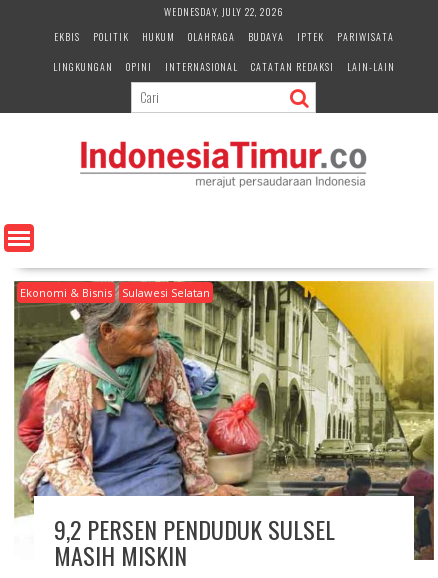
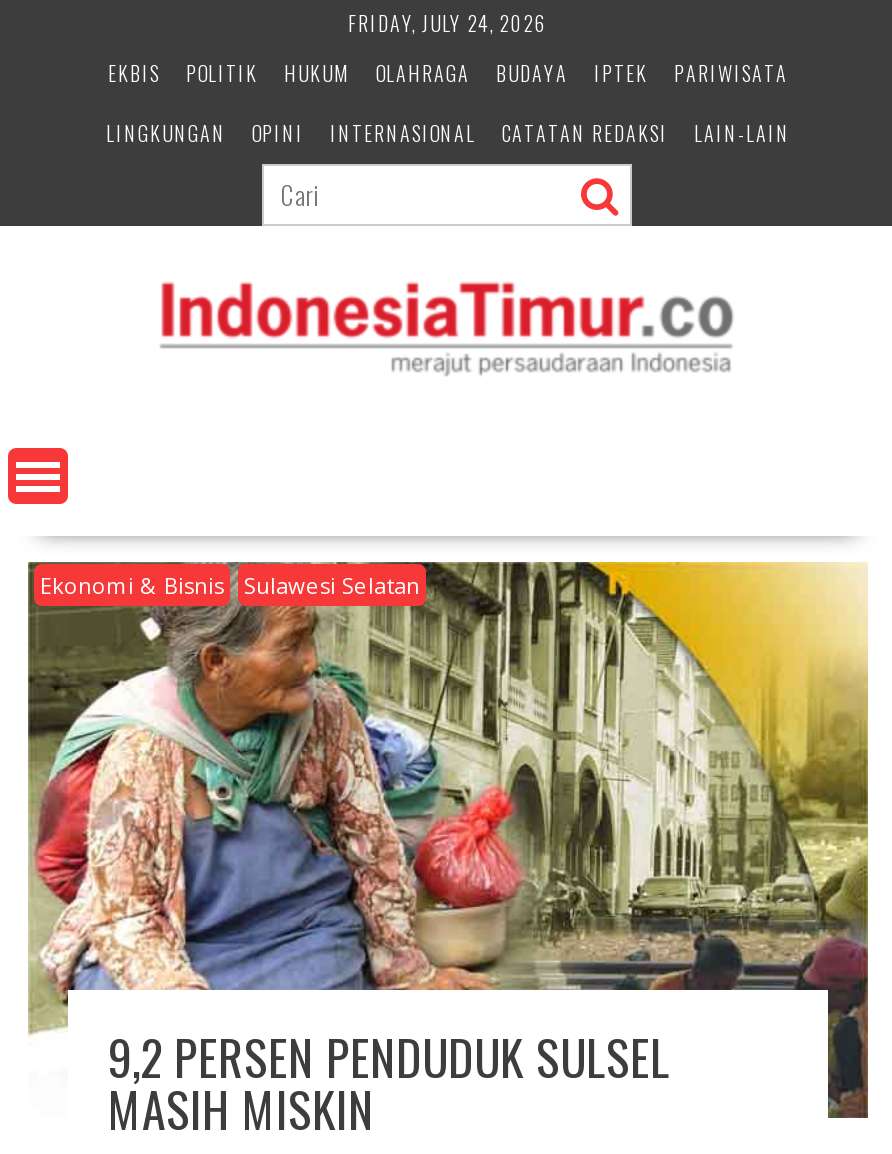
- WEDNESDAY, JULY 22, 2026
+ FRIDAY, JULY 24, 2026
